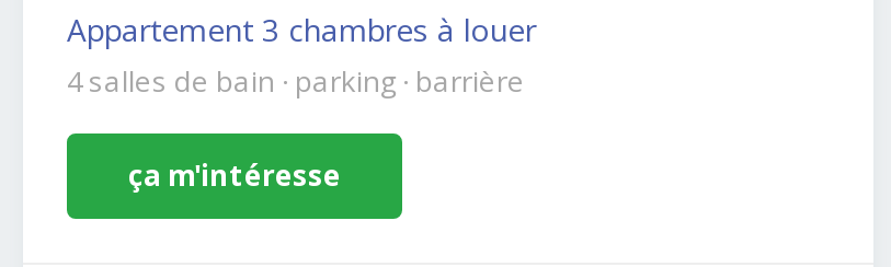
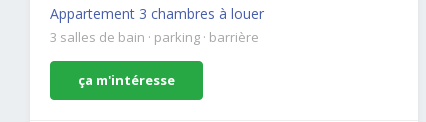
- 4 salles de bain · parking · barrière
+ 3 salles de bain · parking · barrière
